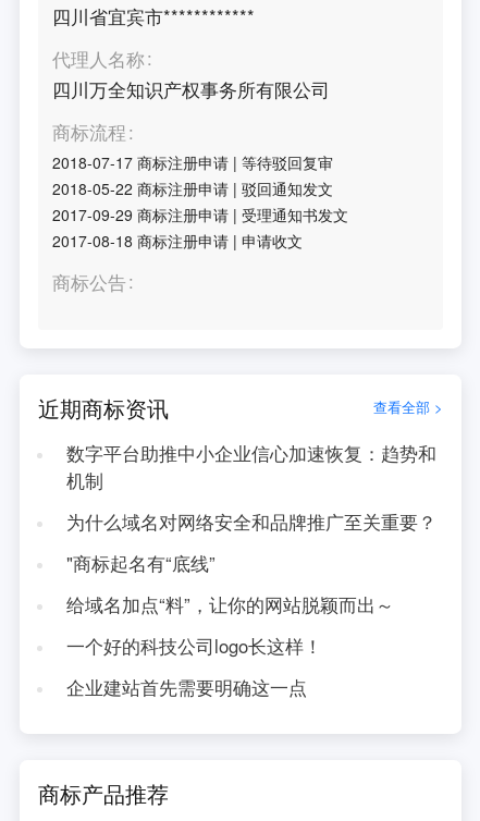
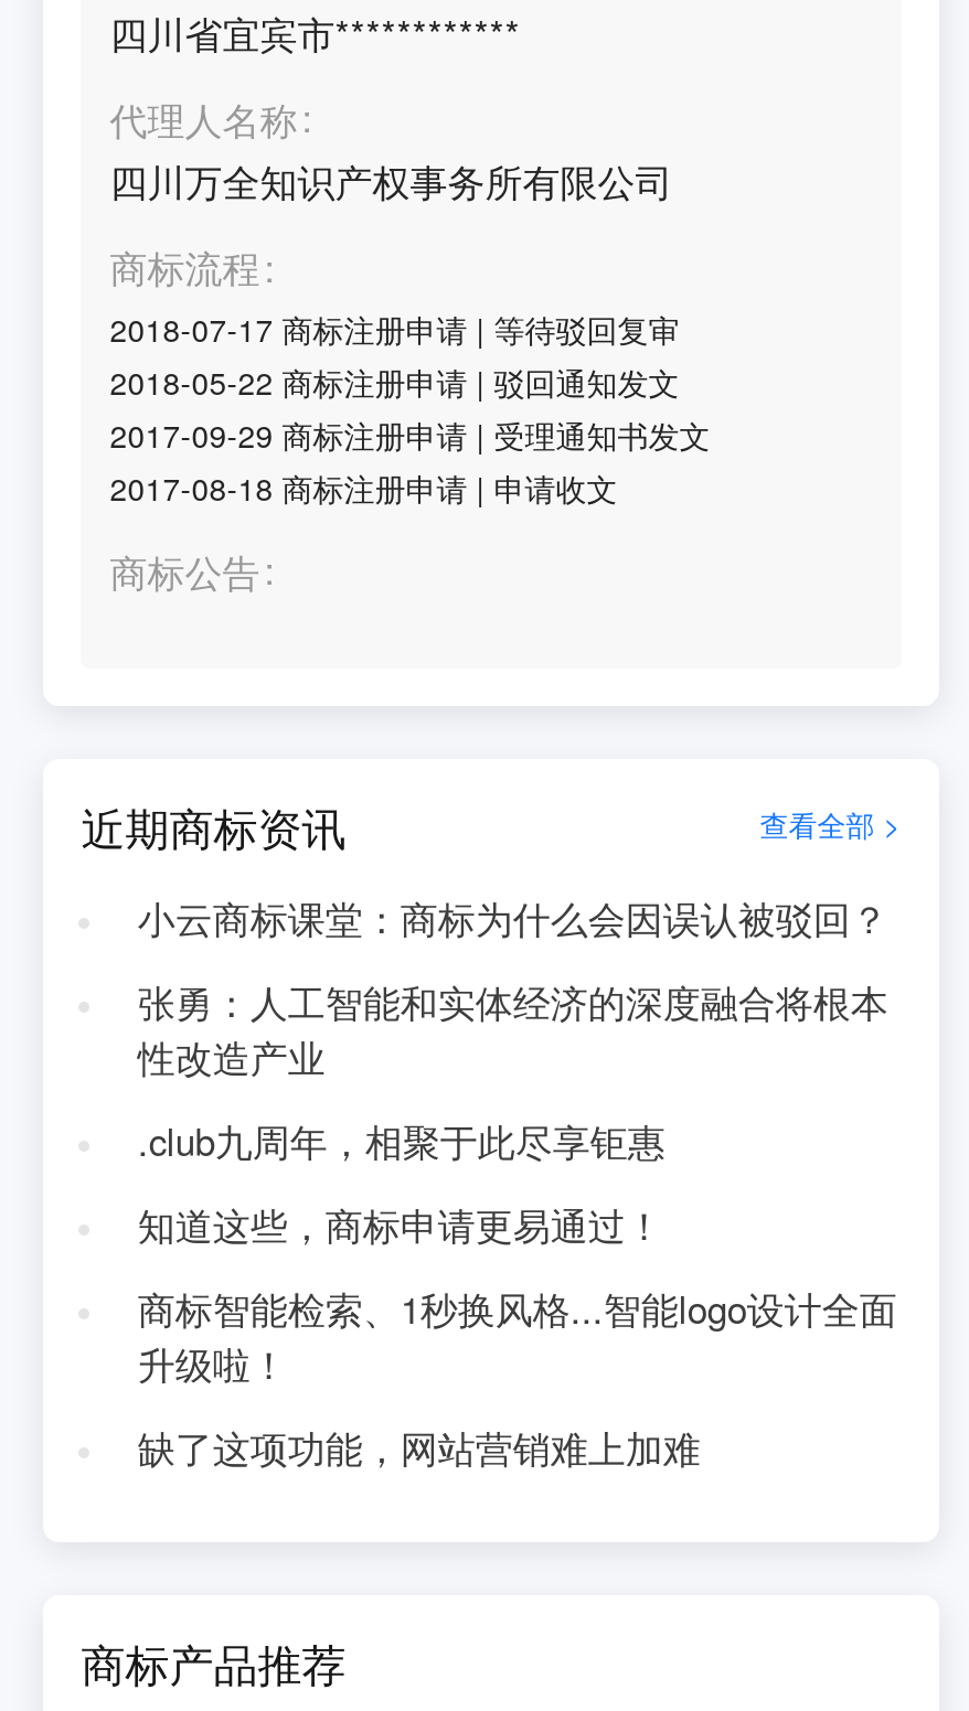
- 数字平台助推中小企业信心加速恢复：趋势和
- 机制
+ 小云商标课堂：商标为什么会因误认被驳回？

- 为什么域名对网络安全和品牌推广至关重要？
+ 张勇：人工智能和实体经济的深度融合将根本
+ 性改造产业

- "商标起名有“底线”
+ .club九周年，相聚于此尽享钜惠

- 给域名加点“料”，让你的网站脱颖而出～
+ 知道这些，商标申请更易通过！

- 一个好的科技公司logo长这样！
+ 商标智能检索、1秒换风格...智能logo设计全面
+ 升级啦！

- 企业建站首先需要明确这一点
+ 缺了这项功能，网站营销难上加难
